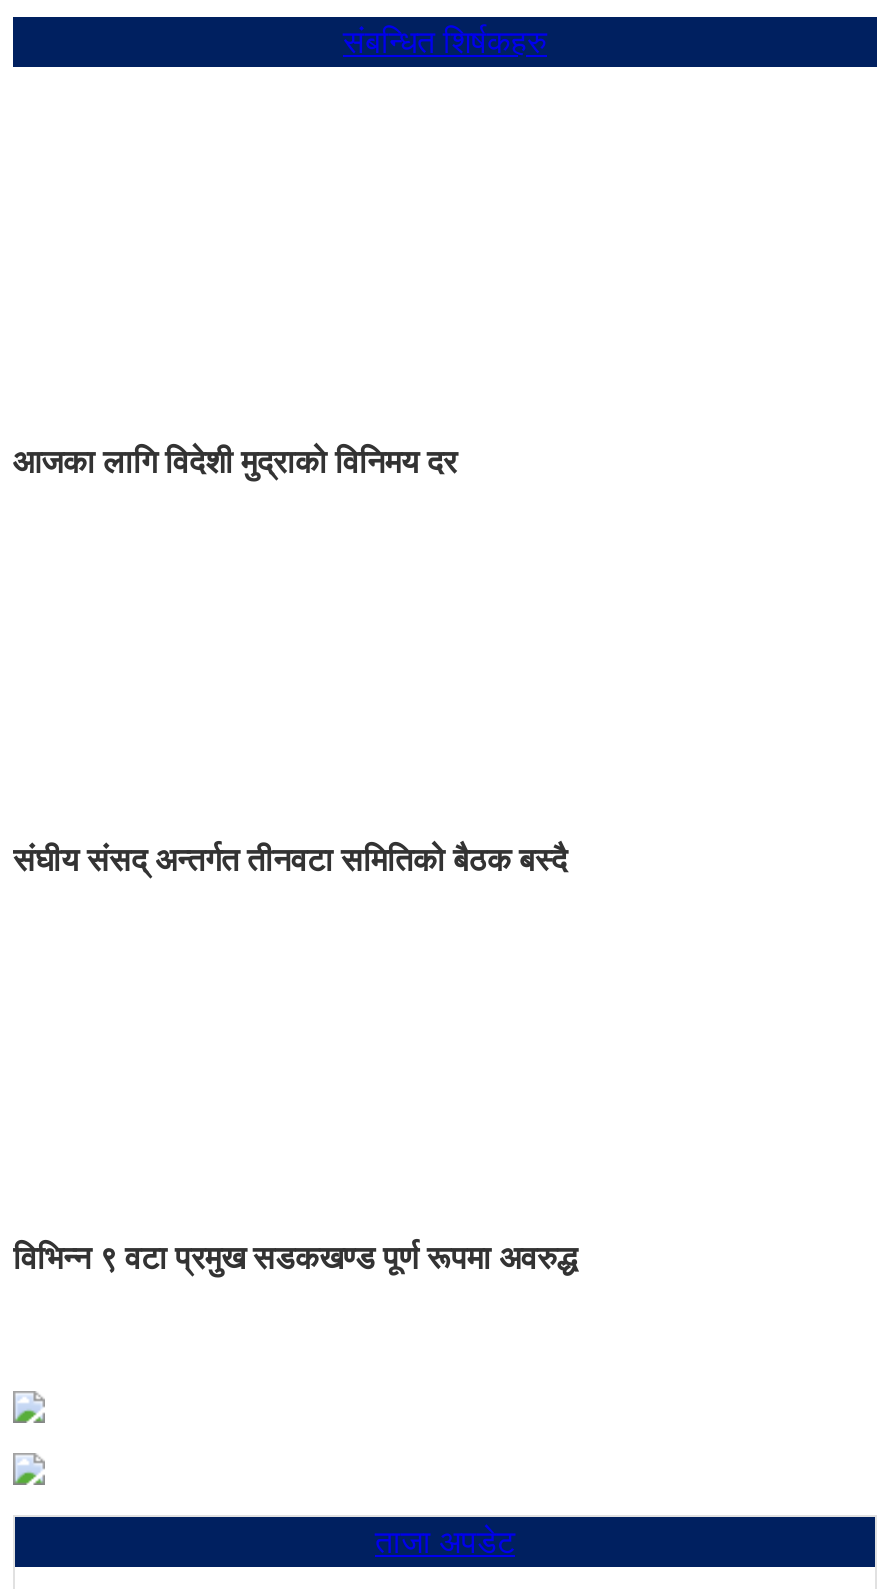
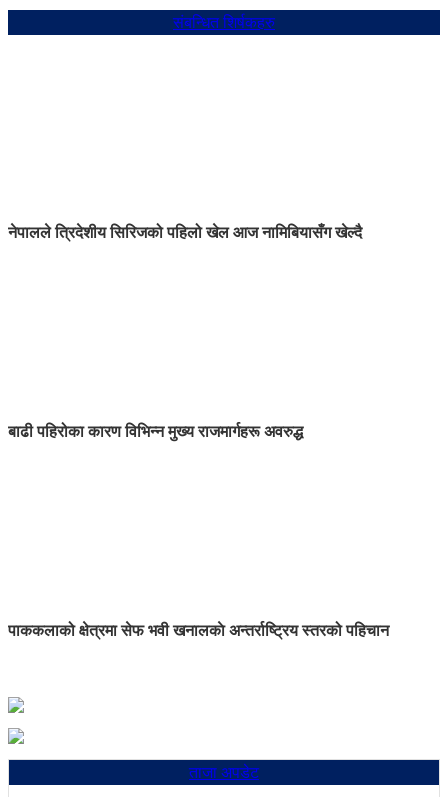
- आजका लागि विदेशी मुद्राको विनिमय दर
+ नेपालले त्रिदेशीय सिरिजको पहिलो खेल आज नामिबियासँग खेल्दै

- संघीय संसद् अन्तर्गत तीनवटा समितिको बैठक बस्दै
+ बाढी पहिरोका कारण विभिन्न मुख्य राजमार्गहरू अवरुद्ध

- विभिन्न ९ वटा प्रमुख सडकखण्ड पूर्ण रूपमा अवरुद्ध
+ पाककलाको क्षेत्रमा सेफ भवी खनालकाे अन्तर्राष्ट्रिय स्तरको पहिचान
